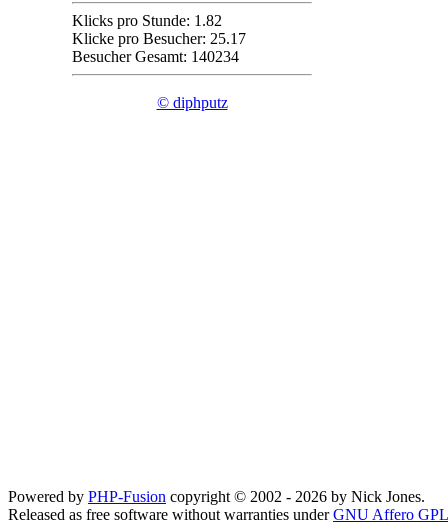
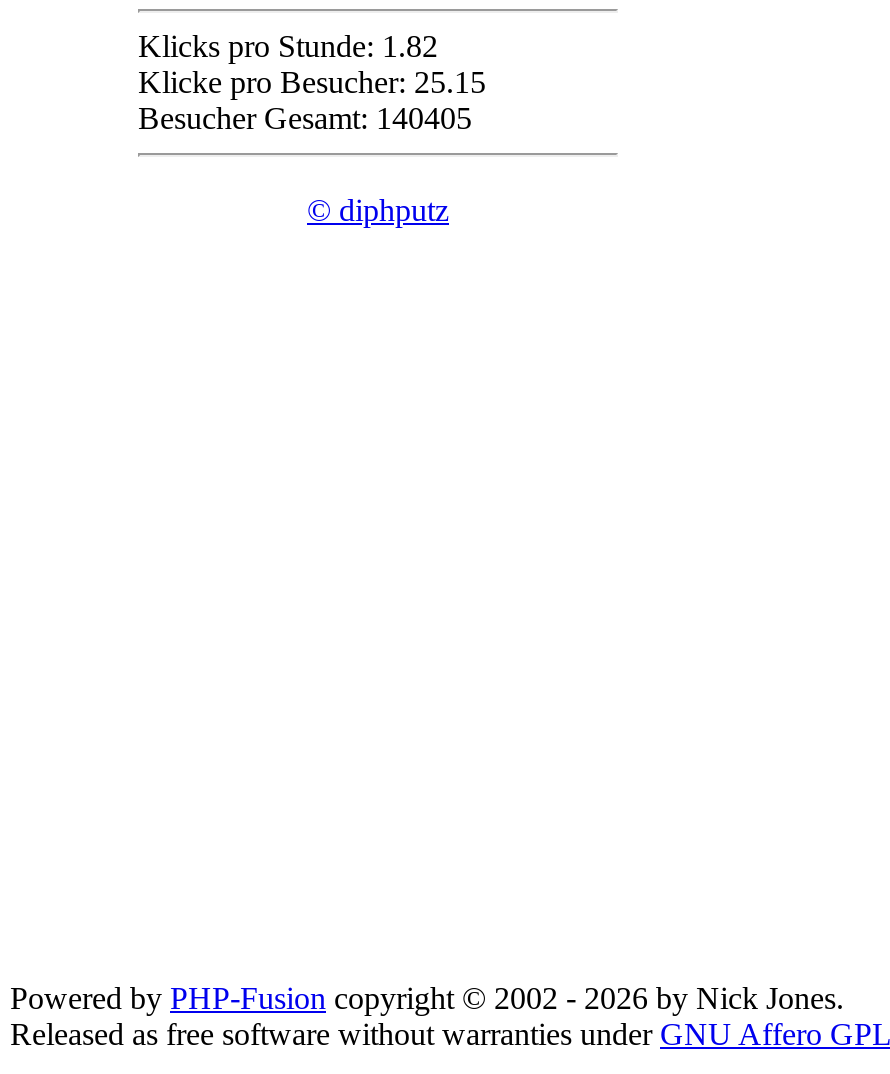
- Klicke pro Besucher: 25.17
+ Klicke pro Besucher: 25.15

- Besucher Gesamt: 140234
+ Besucher Gesamt: 140405
